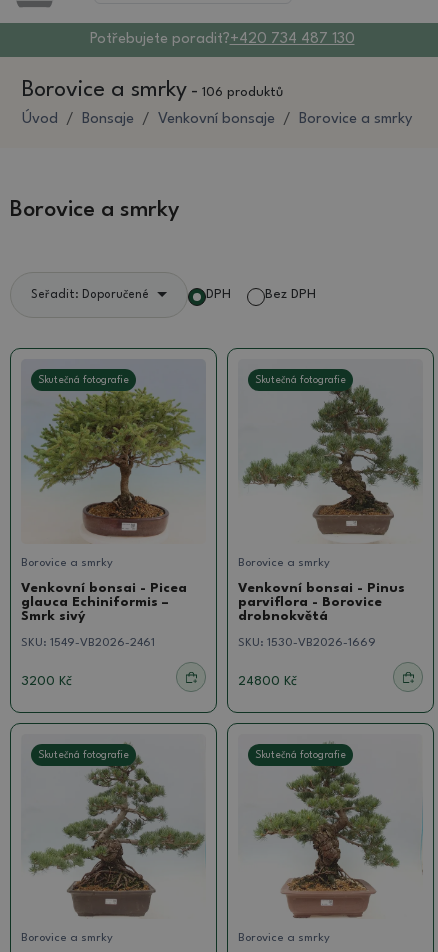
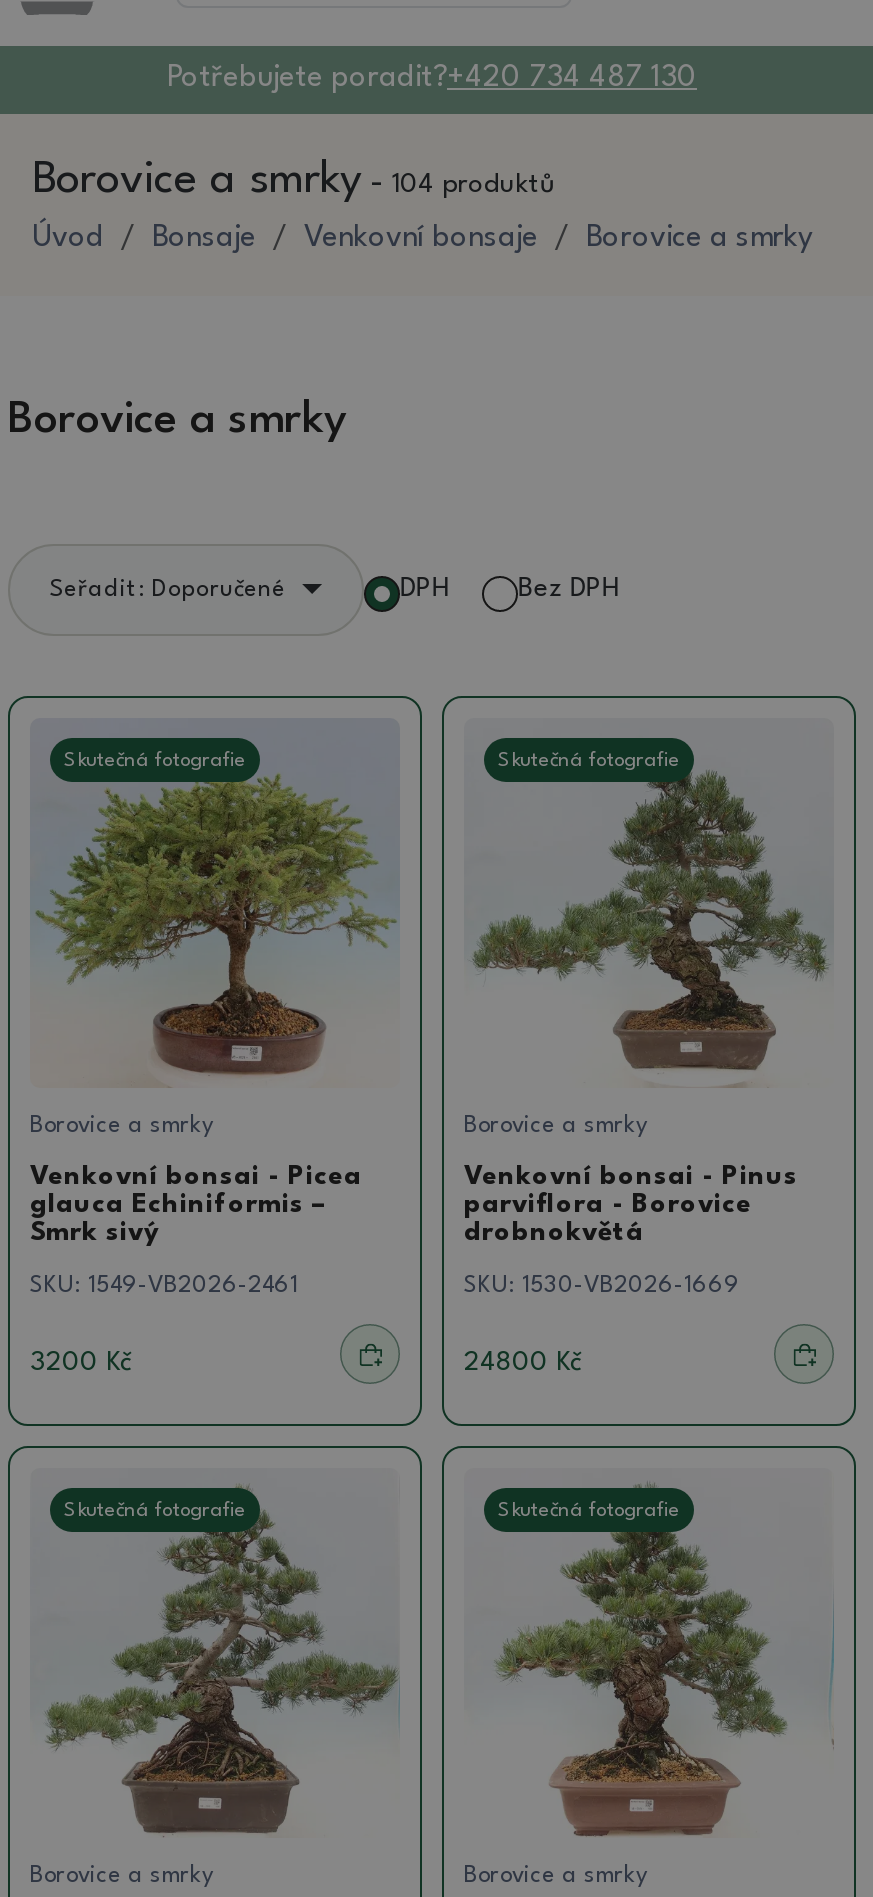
- Borovice a smrky - 106 produktů
+ Borovice a smrky - 104 produktů
